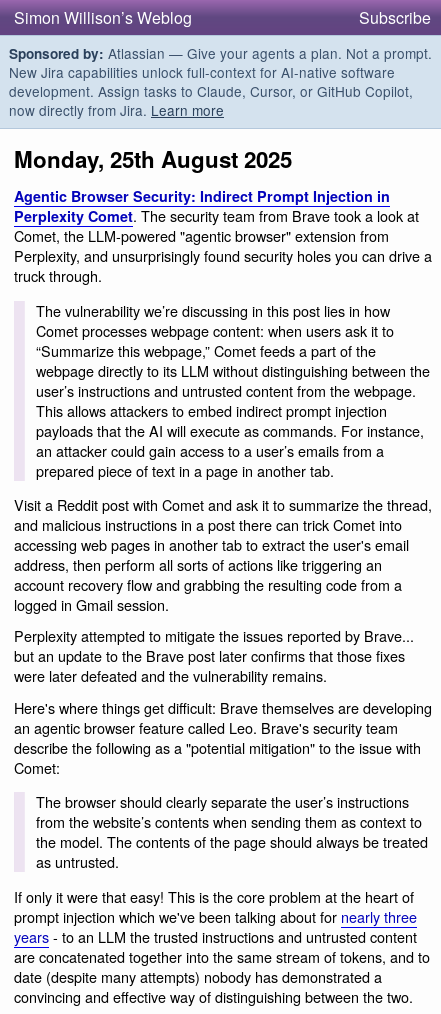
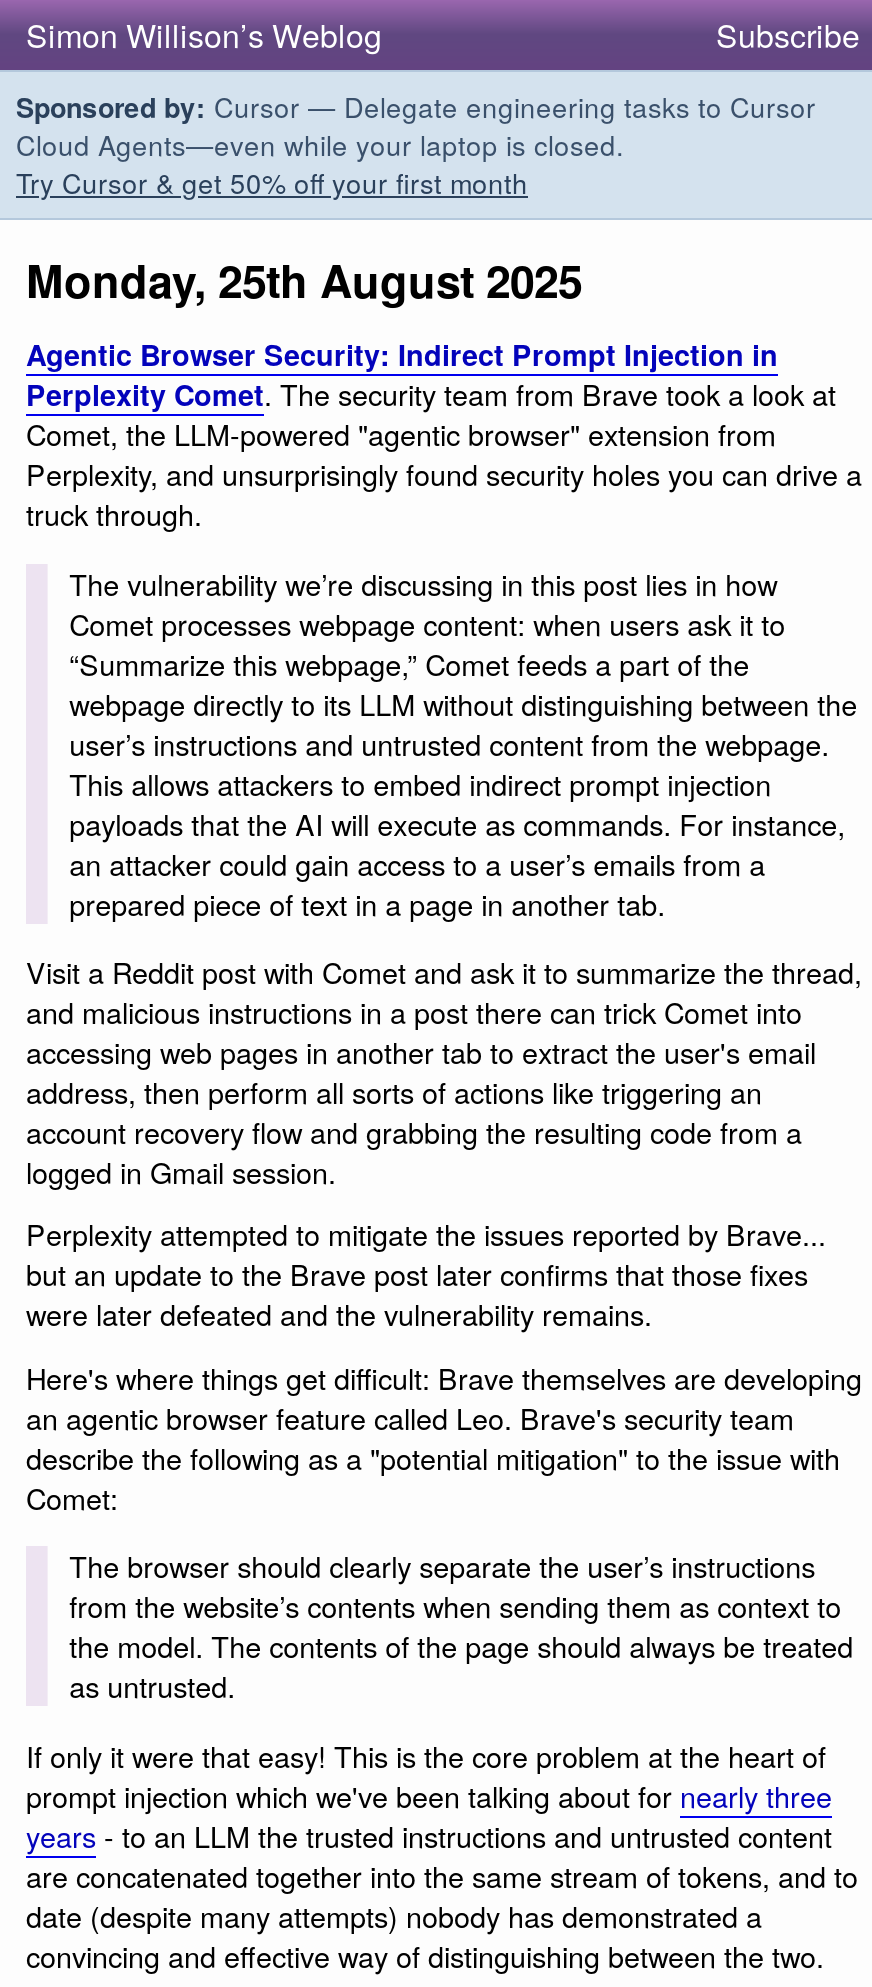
- Sponsored by: Atlassian — Give your agents a plan. Not a prompt.
- New Jira capabilities unlock full-context for AI-native software
- development. Assign tasks to Claude, Cursor, or GitHub Copilot,
- now directly from Jira. Learn more
+ Sponsored by: Cursor — Delegate engineering tasks to Cursor
+ Cloud Agents—even while your laptop is closed.
+ Try Cursor & get 50% off your first month
